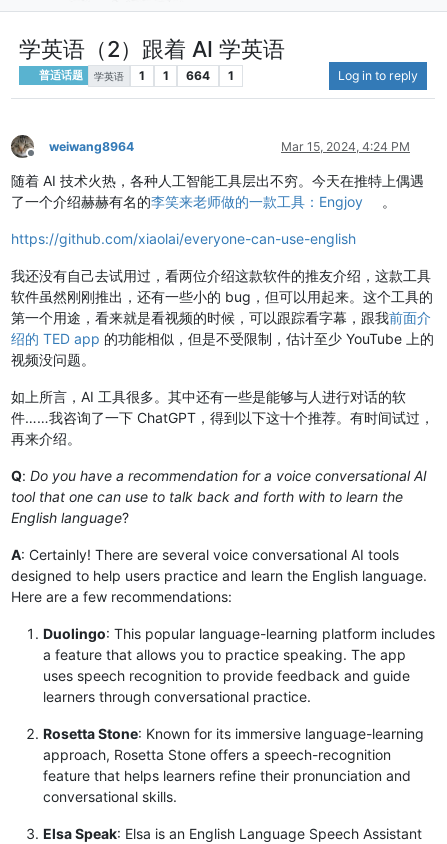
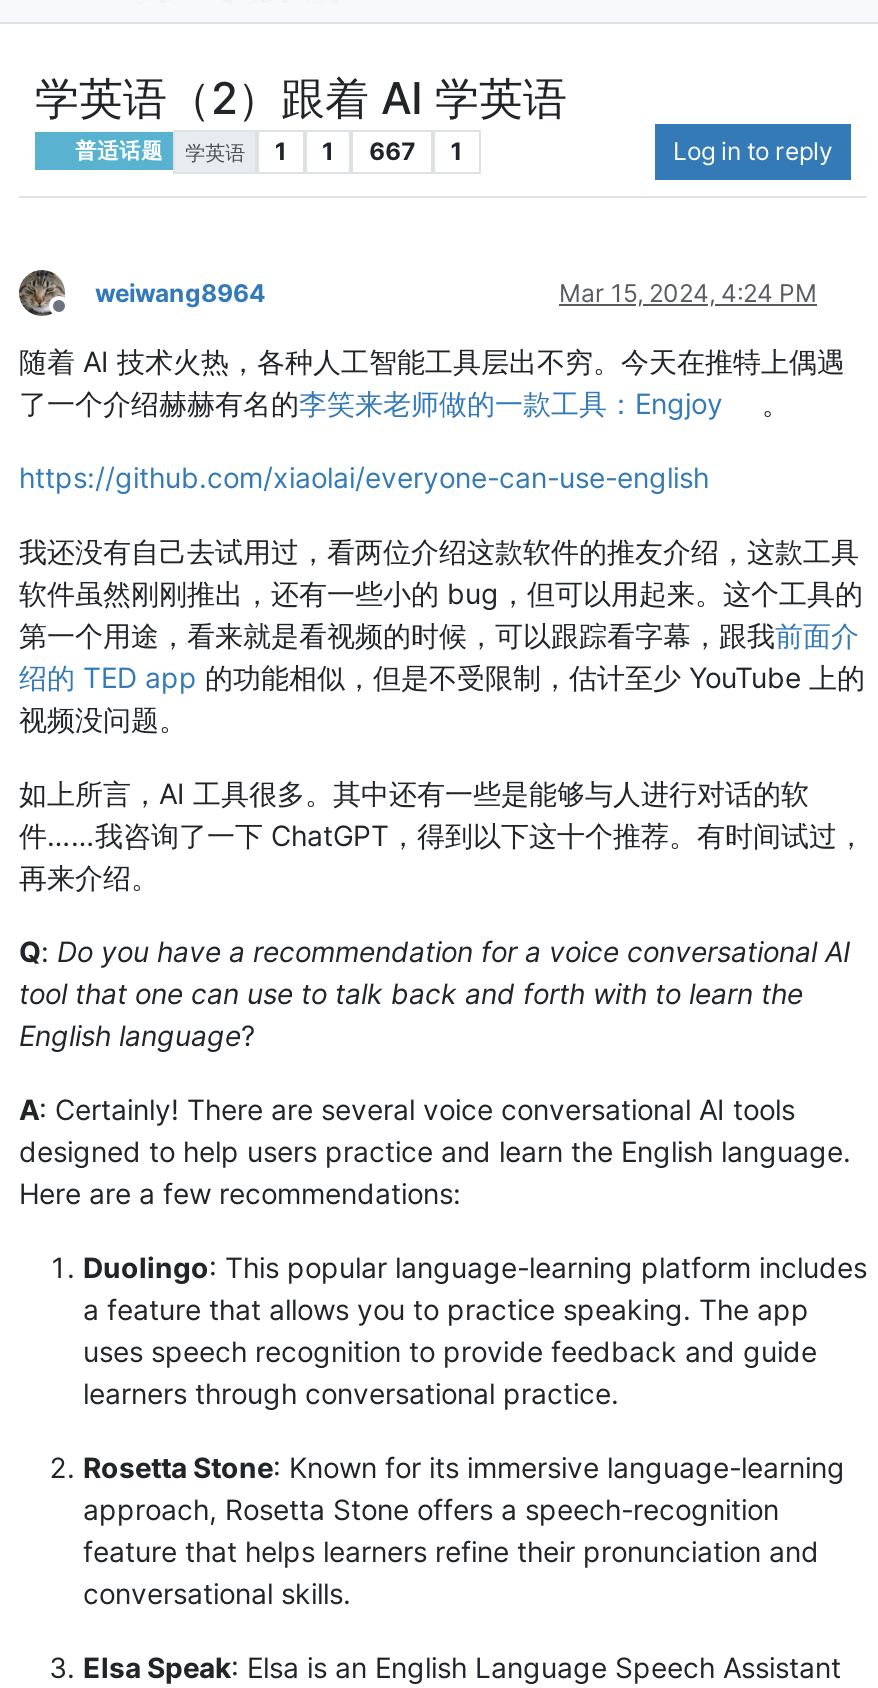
- 普适话题 学英语 1 1 664 1
+ 普适话题 学英语 1 1 667 1
